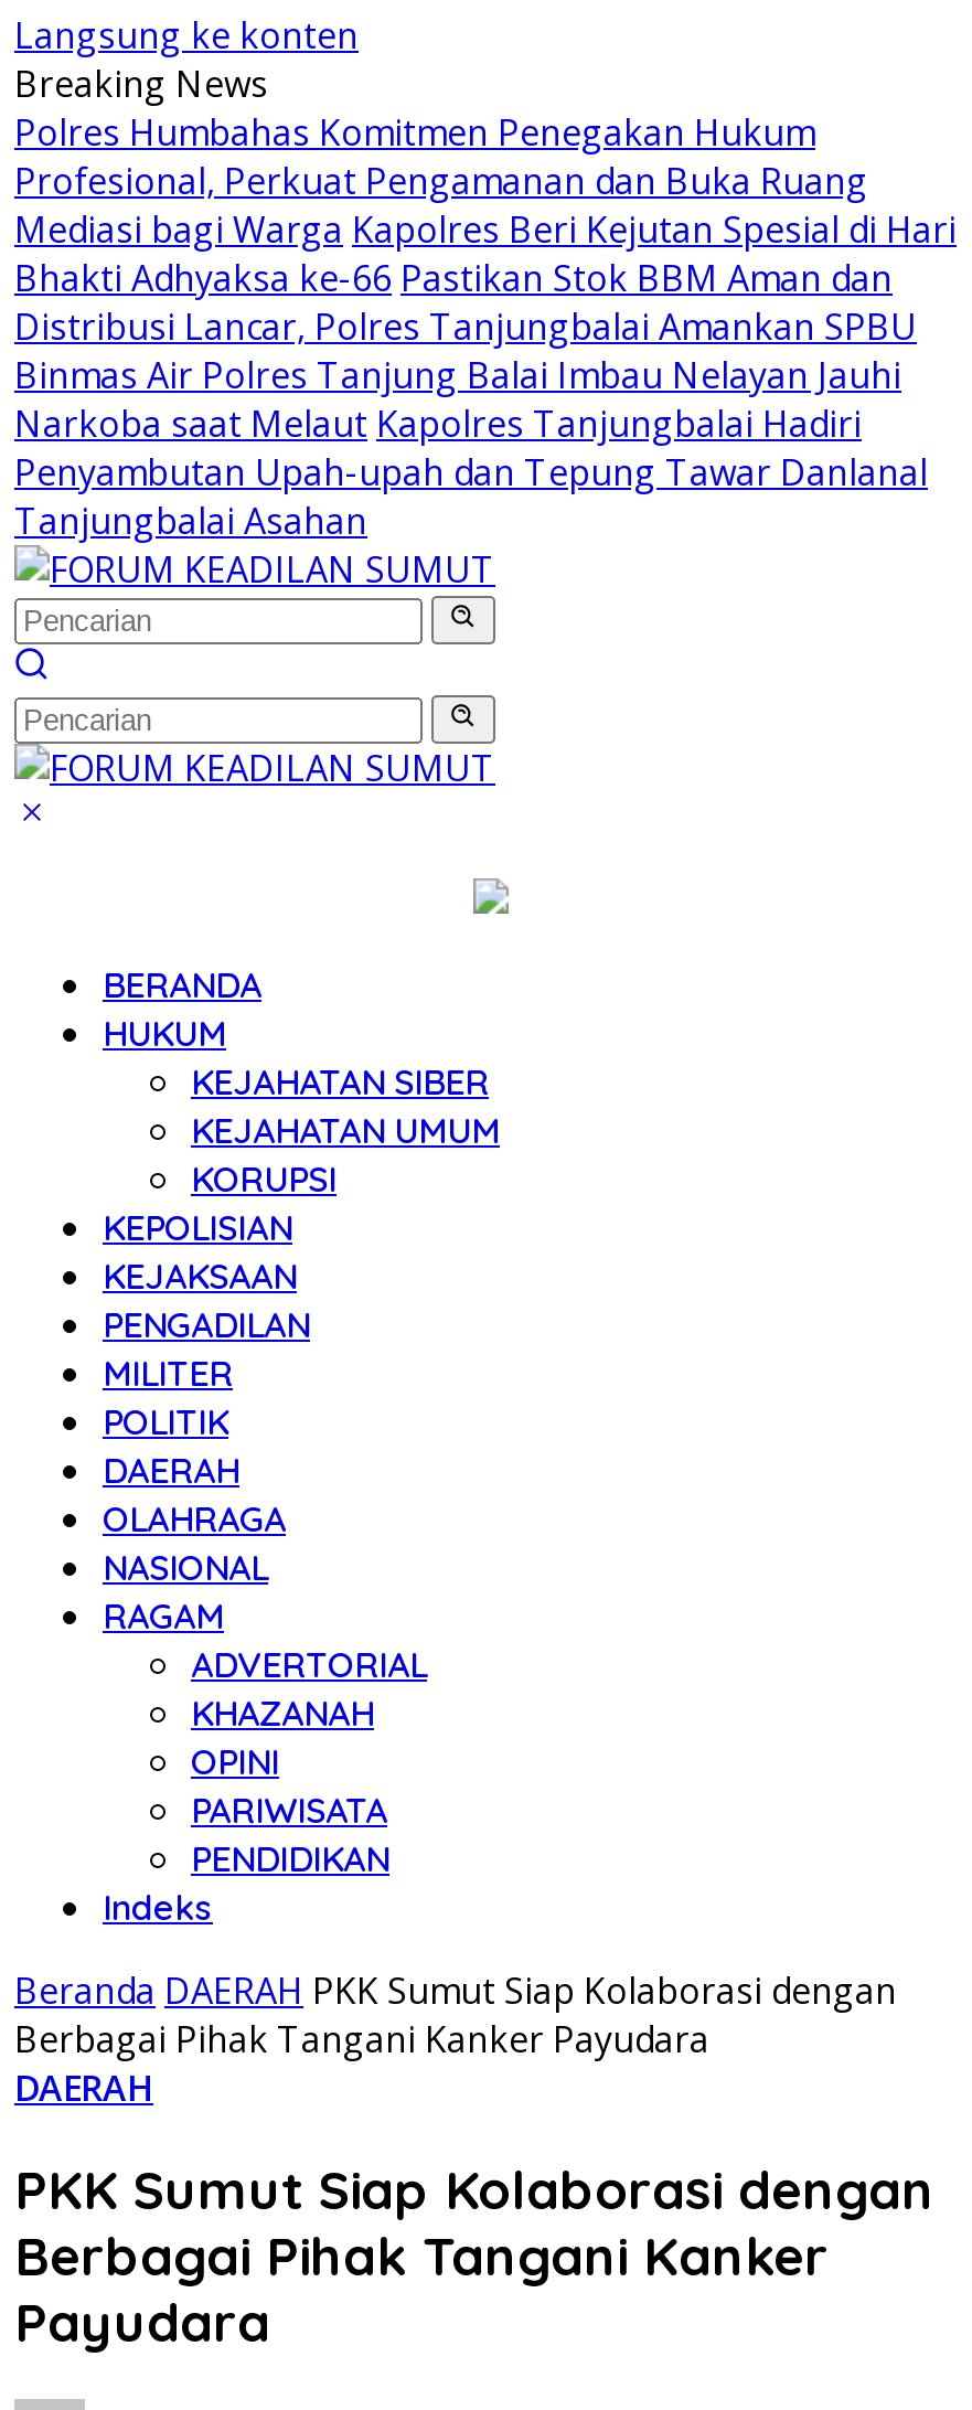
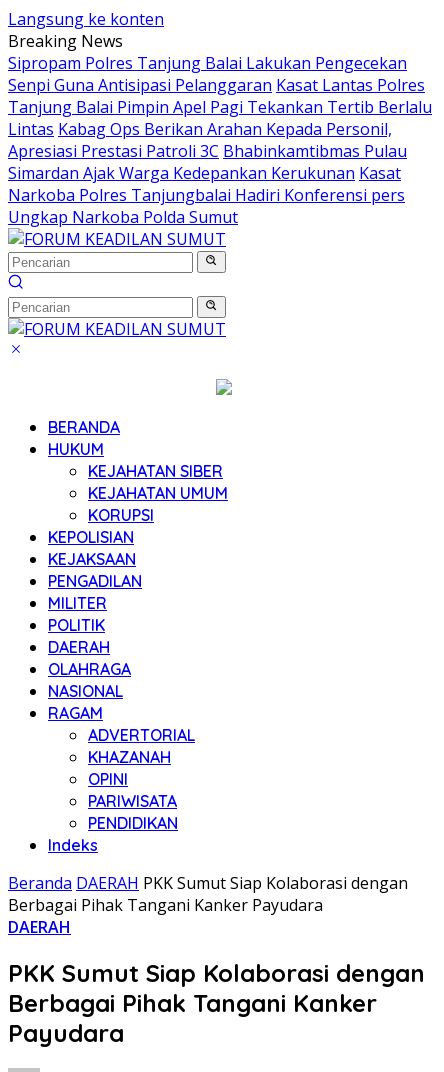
- Polres Humbahas Komitmen Penegakan Hukum
- Profesional, Perkuat Pengamanan dan Buka Ruang
- Mediasi bagi Warga Kapolres Beri Kejutan Spesial di Hari
- Bhakti Adhyaksa ke-66 Pastikan Stok BBM Aman dan
- Distribusi Lancar, Polres Tanjungbalai Amankan SPBU
- Binmas Air Polres Tanjung Balai Imbau Nelayan Jauhi
- Narkoba saat Melaut Kapolres Tanjungbalai Hadiri
- Penyambutan Upah-upah dan Tepung Tawar Danlanal
- Tanjungbalai Asahan
+ Sipropam Polres Tanjung Balai Lakukan Pengecekan
+ Senpi Guna Antisipasi Pelanggaran Kasat Lantas Polres
+ Tanjung Balai Pimpin Apel Pagi Tekankan Tertib Berlalu
+ Lintas Kabag Ops Berikan Arahan Kepada Personil,
+ Apresiasi Prestasi Patroli 3C Bhabinkamtibmas Pulau
+ Simardan Ajak Warga Kedepankan Kerukunan Kasat
+ Narkoba Polres Tanjungbalai Hadiri Konferensi pers
+ Ungkap Narkoba Polda Sumut
